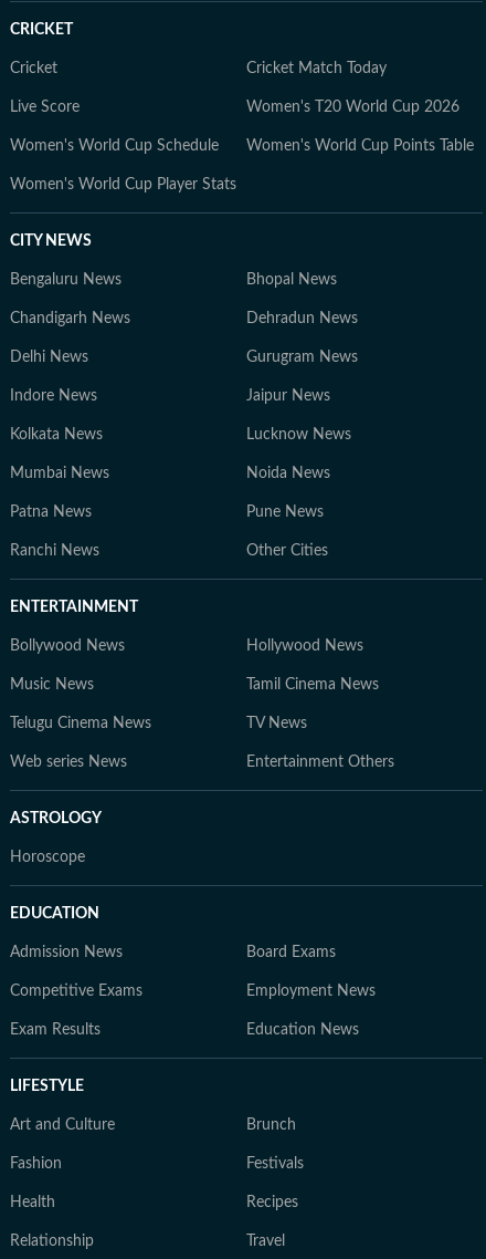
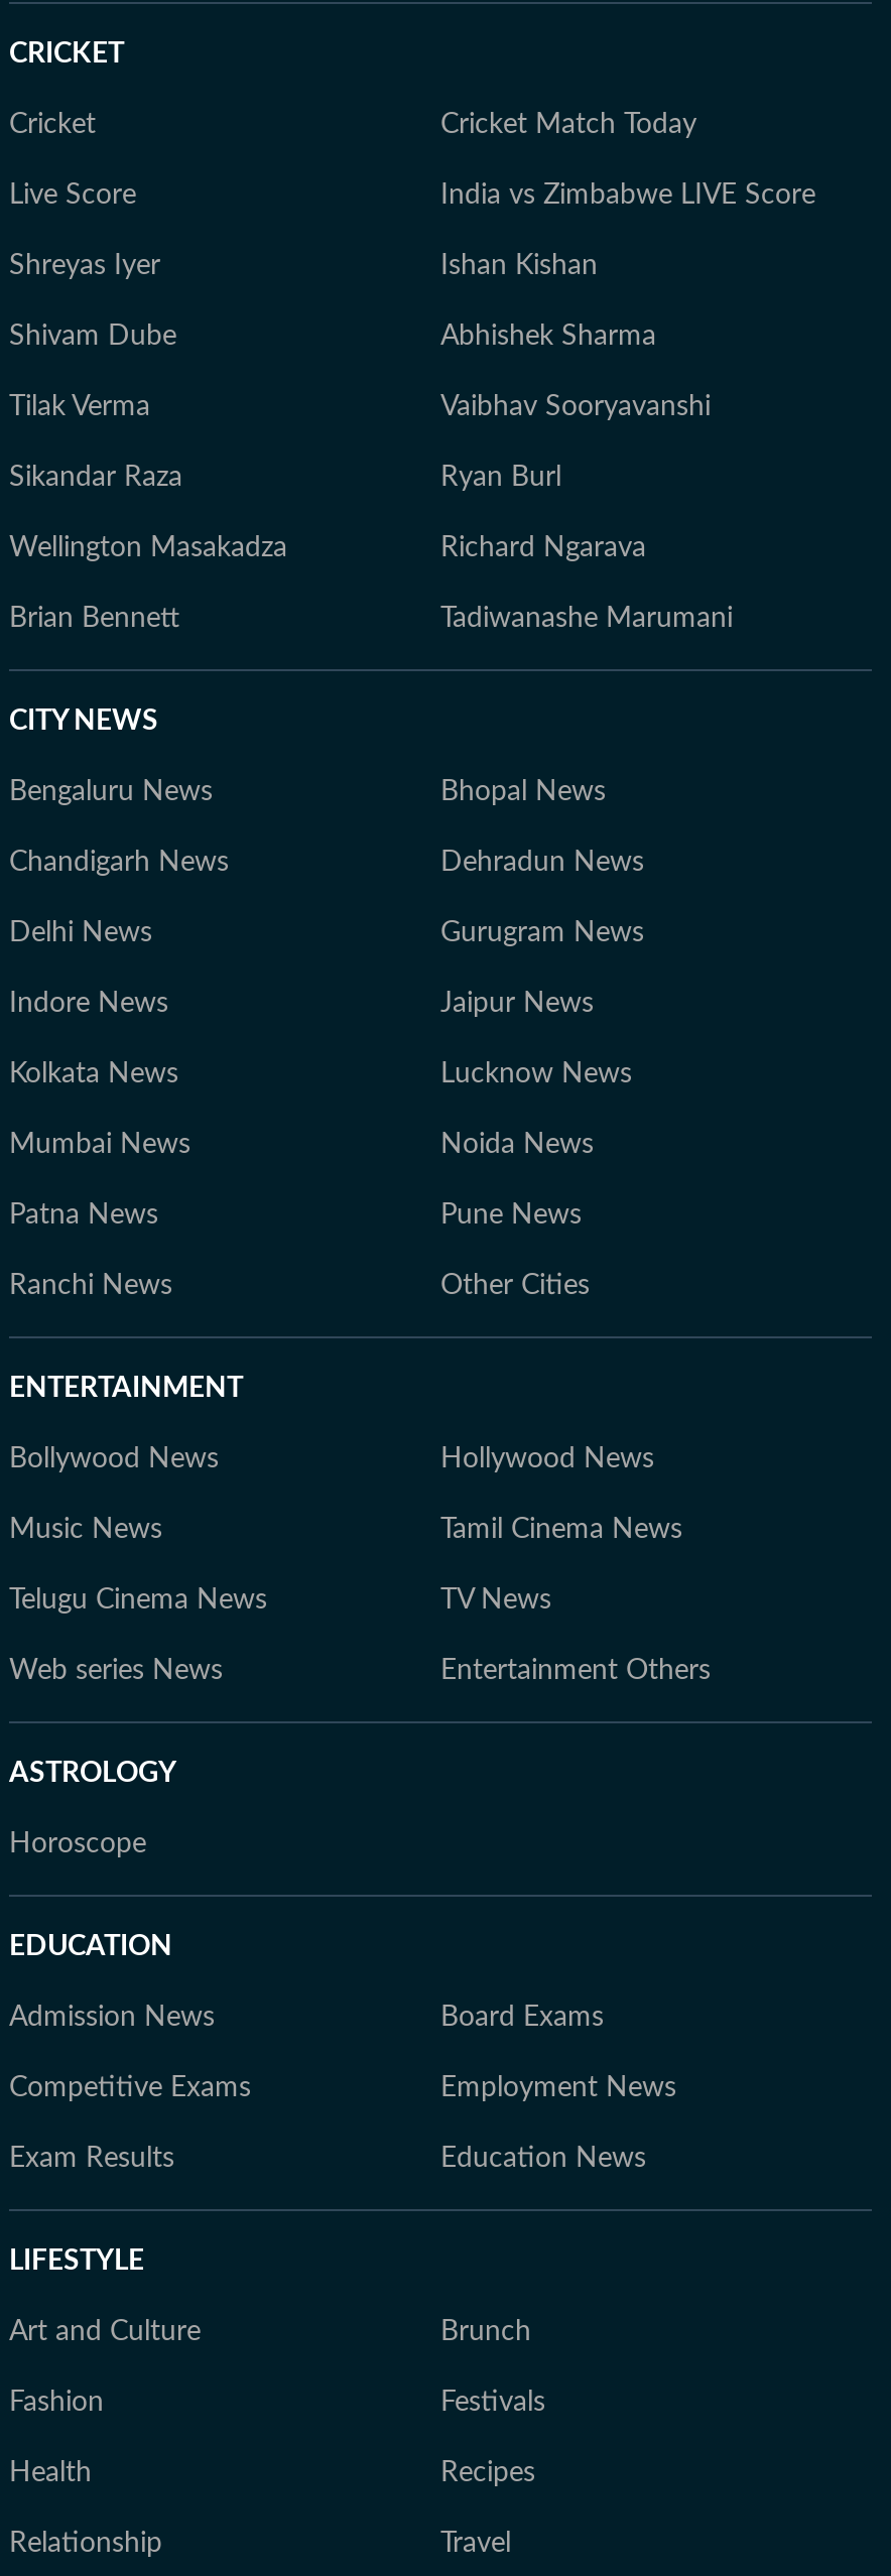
- Women's T20 World Cup 2026
- Women's World Cup Schedule
- Women's World Cup Points Table
- Women's World Cup Player Stats
+ India vs Zimbabwe LIVE Score
+ Shreyas Iyer
+ Ishan Kishan
+ Shivam Dube
+ Abhishek Sharma
+ Tilak Verma
+ Vaibhav Sooryavanshi
+ Sikandar Raza
+ Ryan Burl
+ Wellington Masakadza
+ Richard Ngarava
+ Brian Bennett
+ Tadiwanashe Marumani
